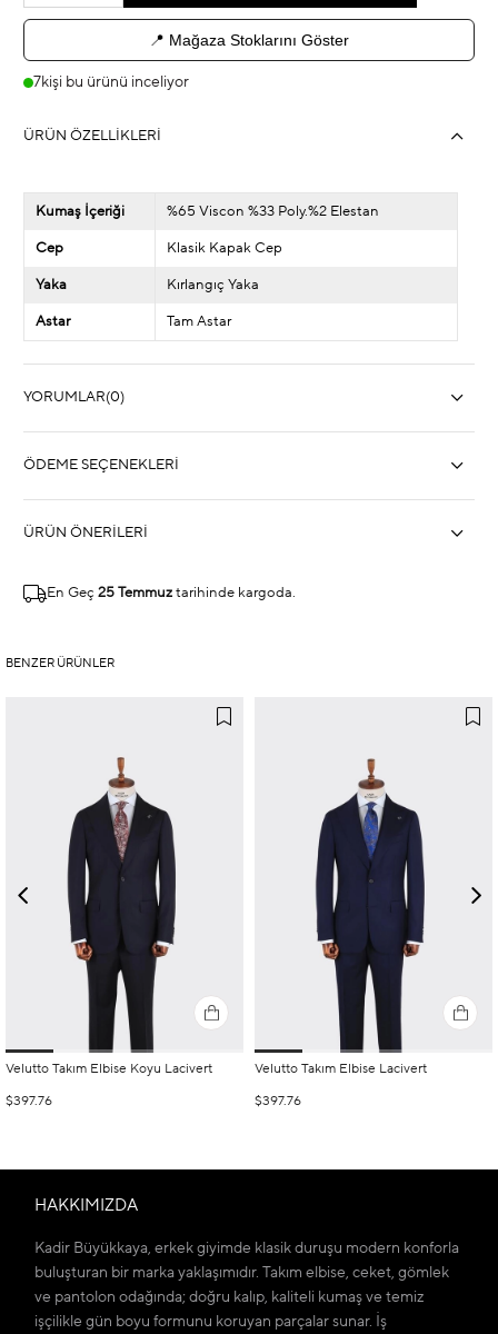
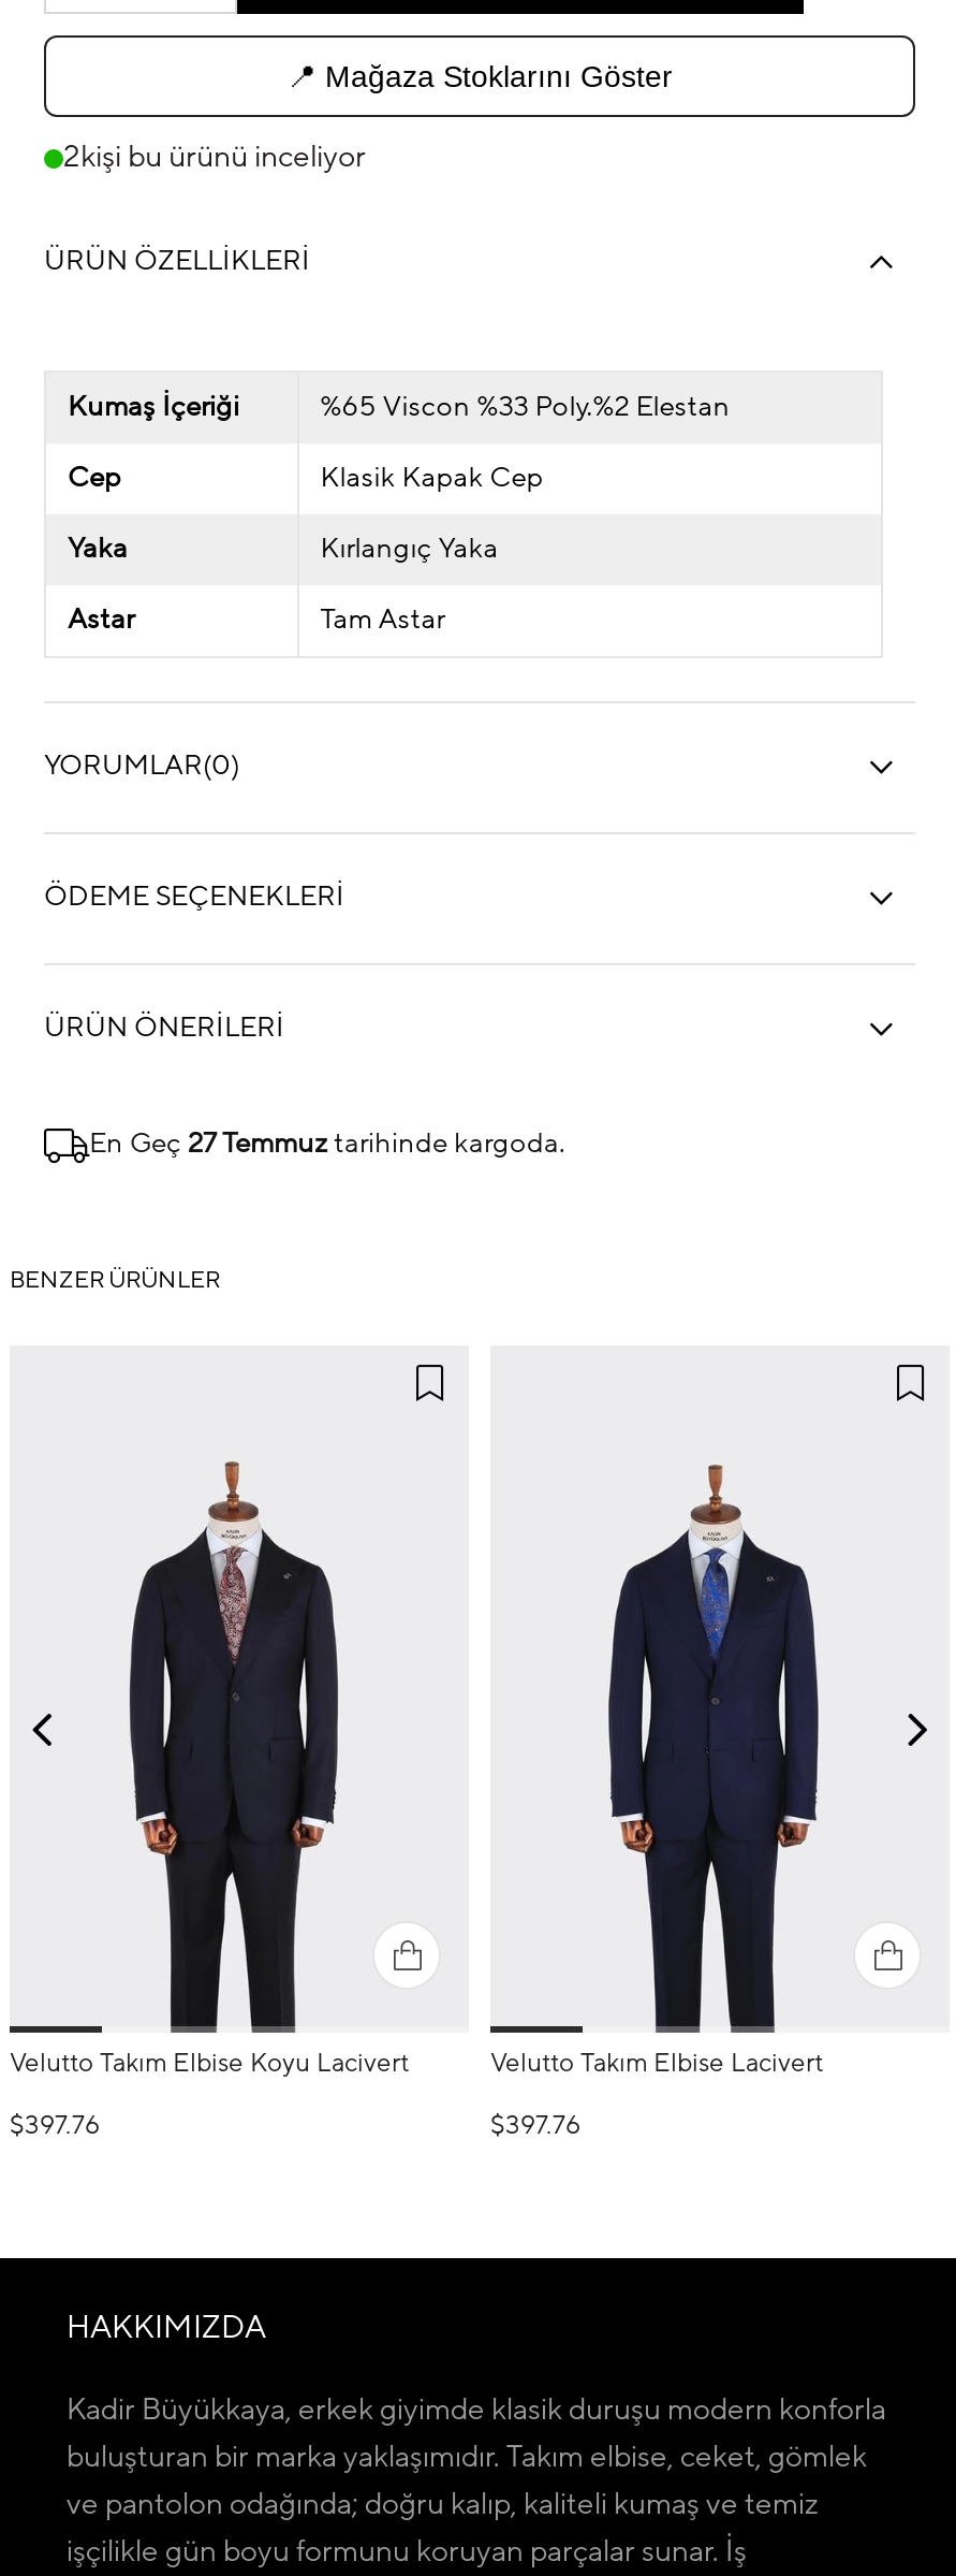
- 7kişi bu ürünü inceliyor
+ 2kişi bu ürünü inceliyor

- En Geç 25 Temmuz tarihinde kargoda.
+ En Geç 27 Temmuz tarihinde kargoda.
